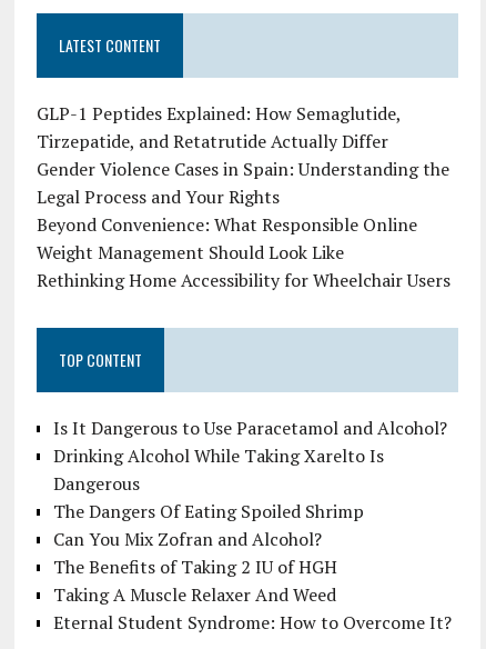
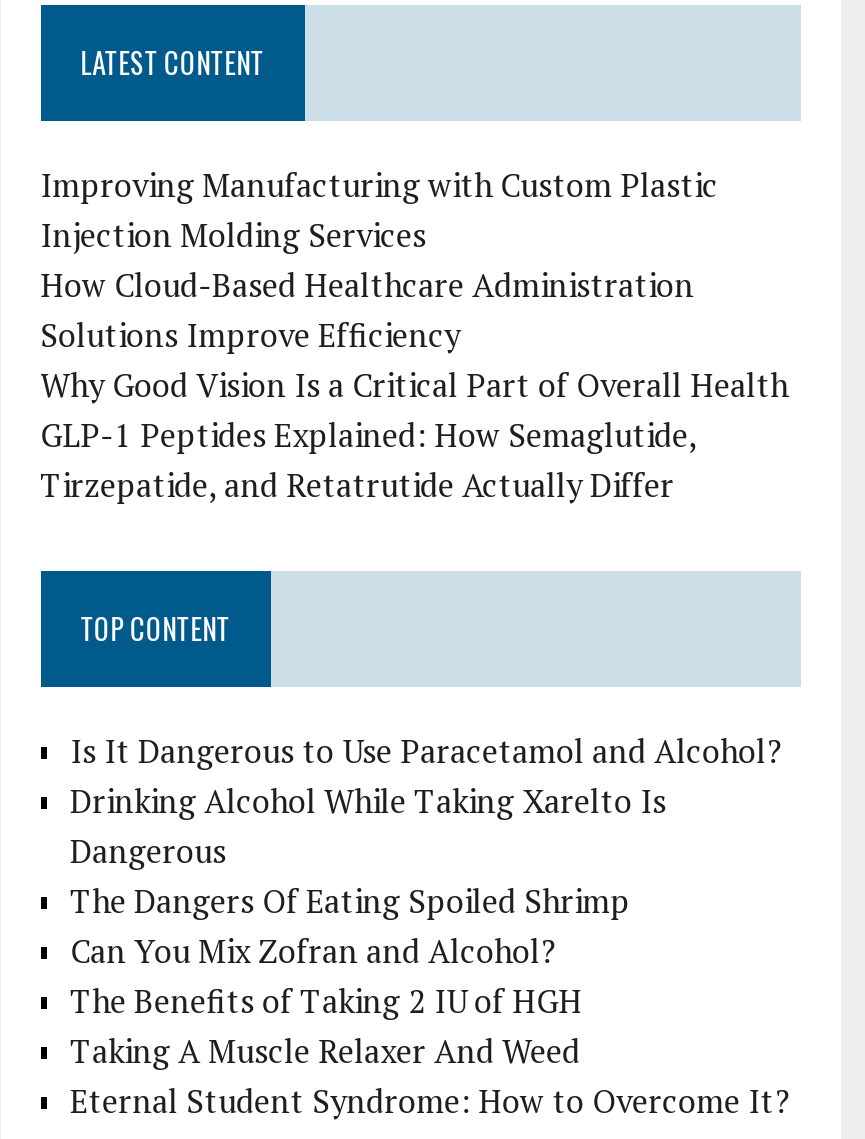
+ Improving Manufacturing with Custom Plastic
+ Injection Molding Services
+ How Cloud-Based Healthcare Administration
+ Solutions Improve Efficiency
+ Why Good Vision Is a Critical Part of Overall Health

moved down: GLP-1 Peptides Explained: How Semaglutide, | Tirzepatide, and Retatrutide Actually Differ

- Gender Violence Cases in Spain: Understanding the
- Legal Process and Your Rights
- Beyond Convenience: What Responsible Online
- Weight Management Should Look Like
- Rethinking Home Accessibility for Wheelchair Users
